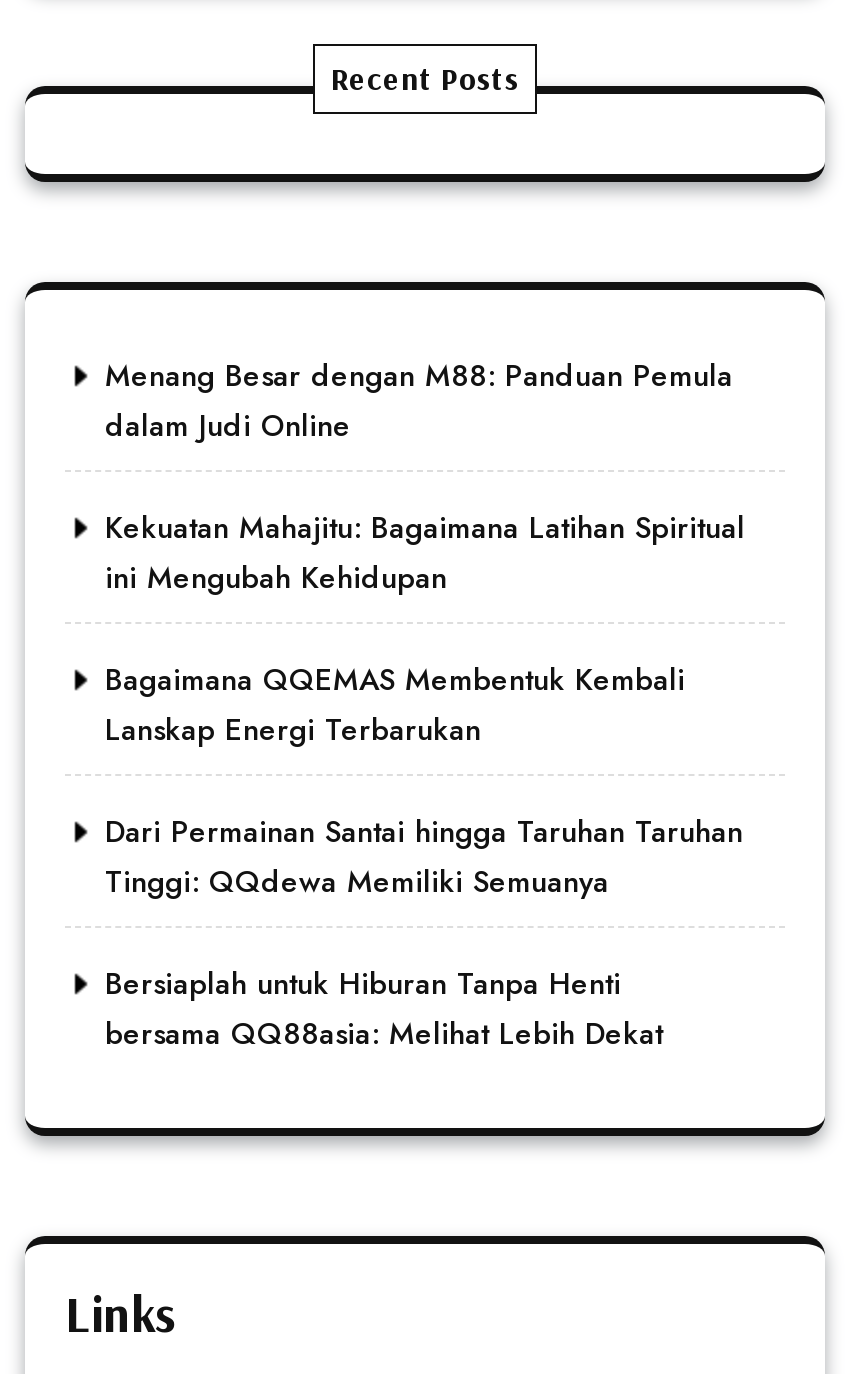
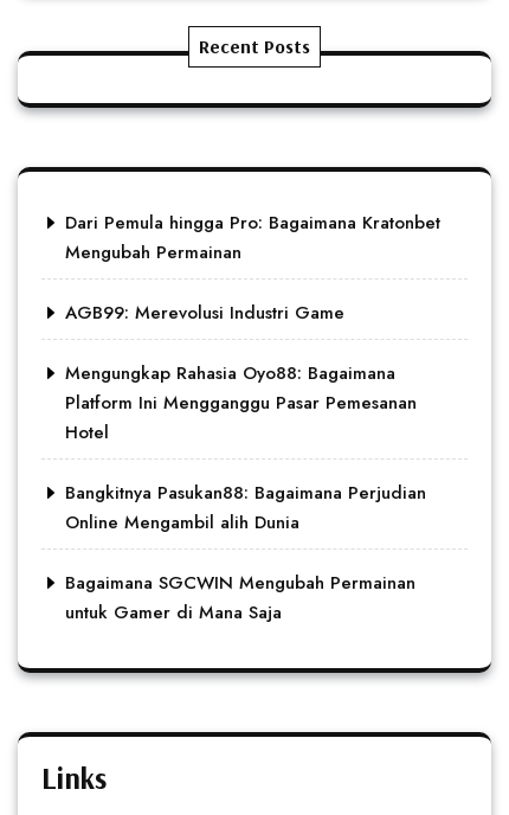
- Menang Besar dengan M88: Panduan Pemula
- dalam Judi Online
+ Dari Pemula hingga Pro: Bagaimana Kratonbet
+ Mengubah Permainan

- Kekuatan Mahajitu: Bagaimana Latihan Spiritual
- ini Mengubah Kehidupan
+ AGB99: Merevolusi Industri Game

- Bagaimana QQEMAS Membentuk Kembali
- Lanskap Energi Terbarukan
+ Mengungkap Rahasia Oyo88: Bagaimana
+ Platform Ini Mengganggu Pasar Pemesanan
+ Hotel

- Dari Permainan Santai hingga Taruhan Taruhan
- Tinggi: QQdewa Memiliki Semuanya
+ Bangkitnya Pasukan88: Bagaimana Perjudian
+ Online Mengambil alih Dunia

- Bersiaplah untuk Hiburan Tanpa Henti
- bersama QQ88asia: Melihat Lebih Dekat
+ Bagaimana SGCWIN Mengubah Permainan
+ untuk Gamer di Mana Saja
